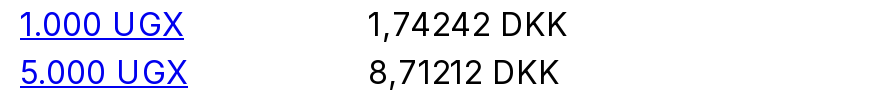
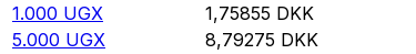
- 1,74242 DKK
+ 1,75855 DKK

- 8,71212 DKK
+ 8,79275 DKK
